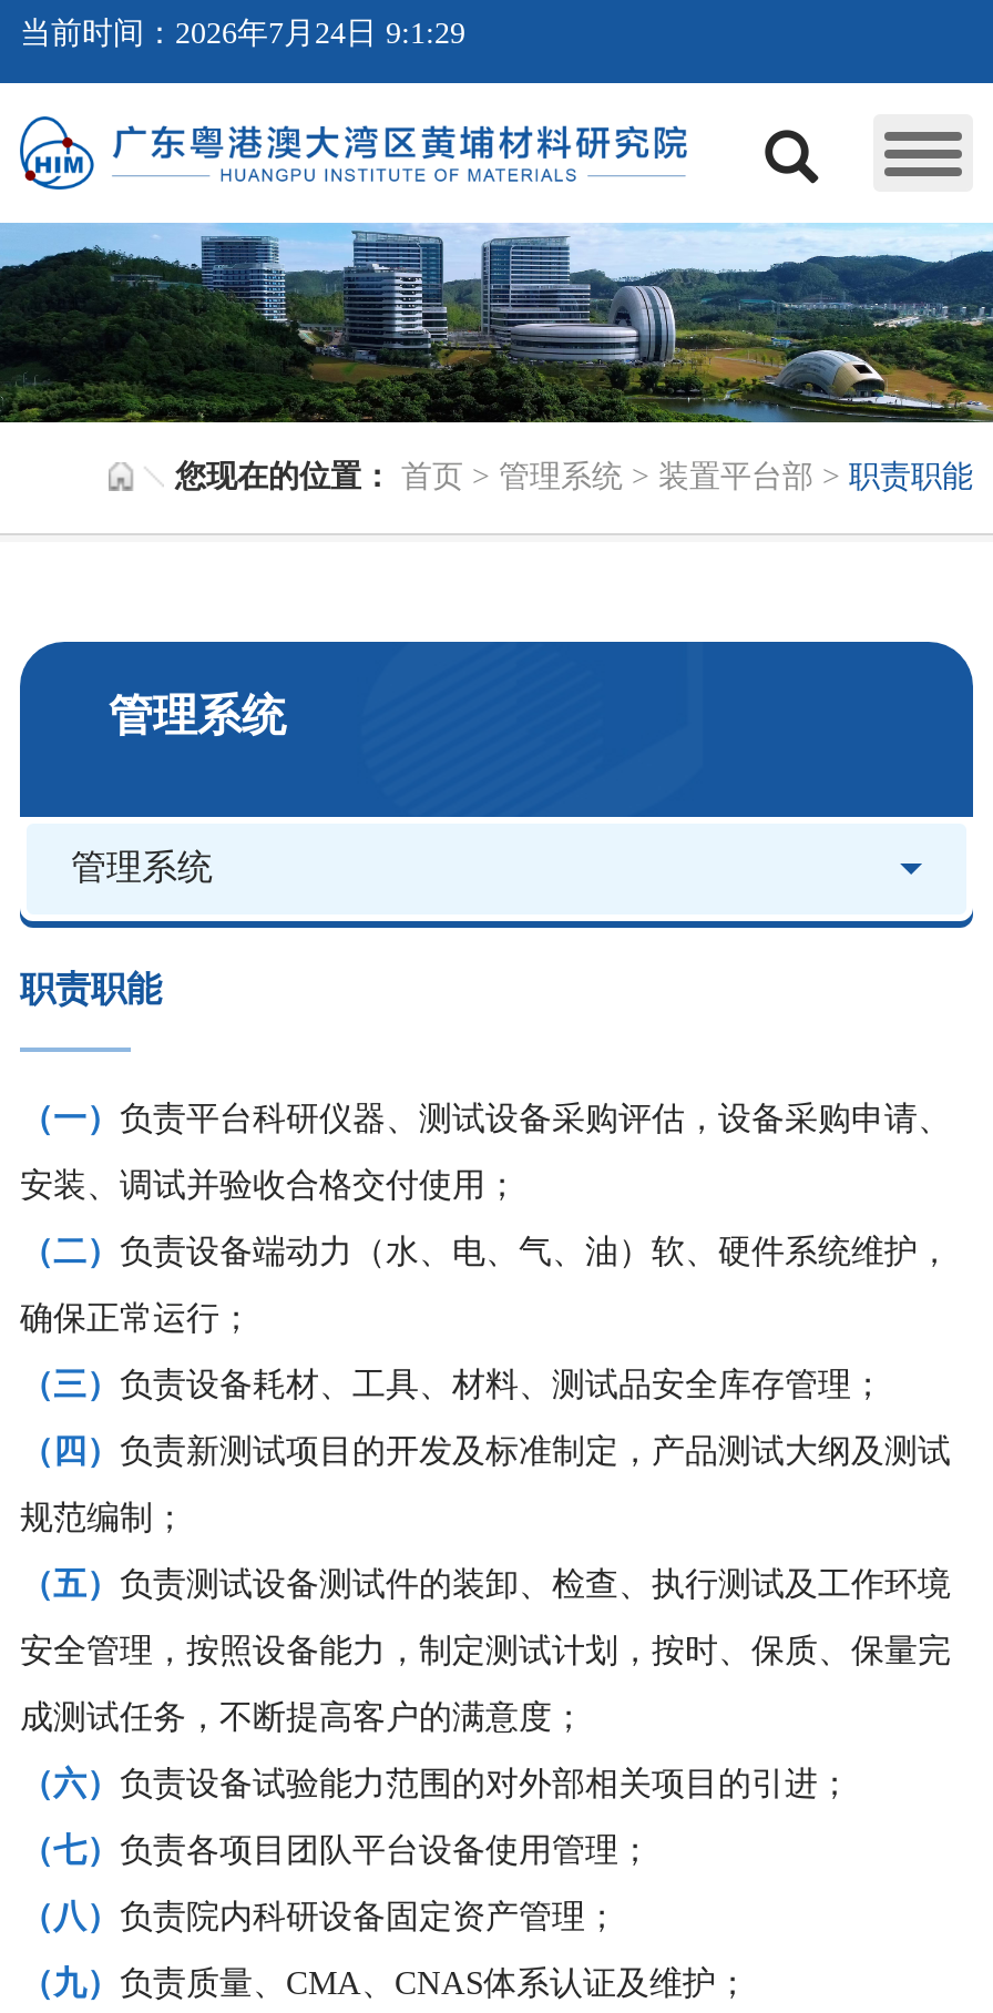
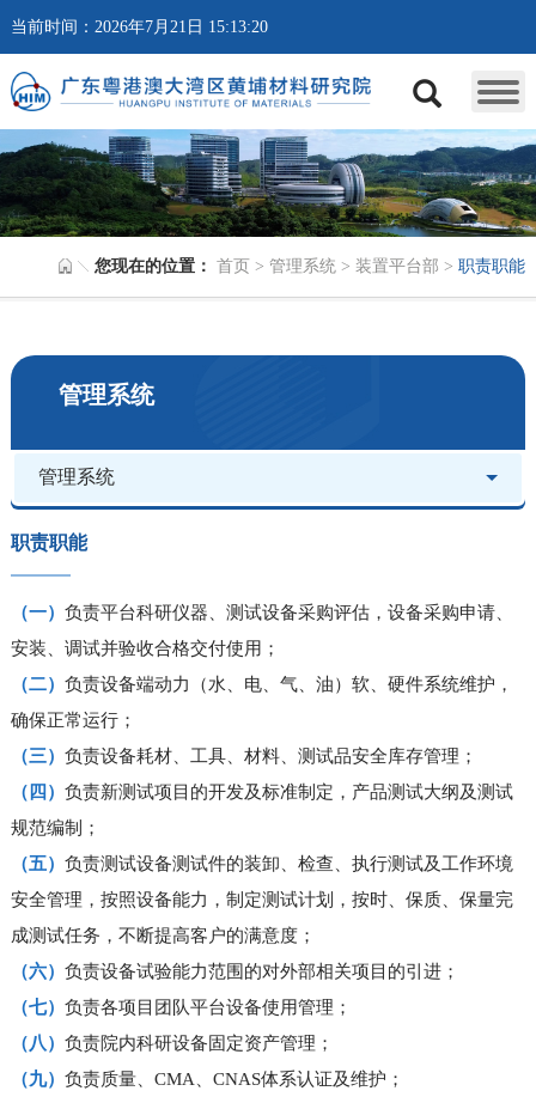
- 当前时间：2026年7月24日 9:1:29
+ 当前时间：2026年7月21日 15:13:20
